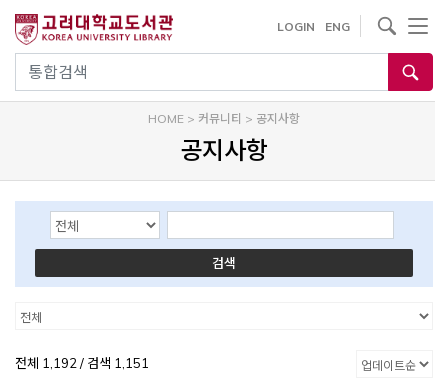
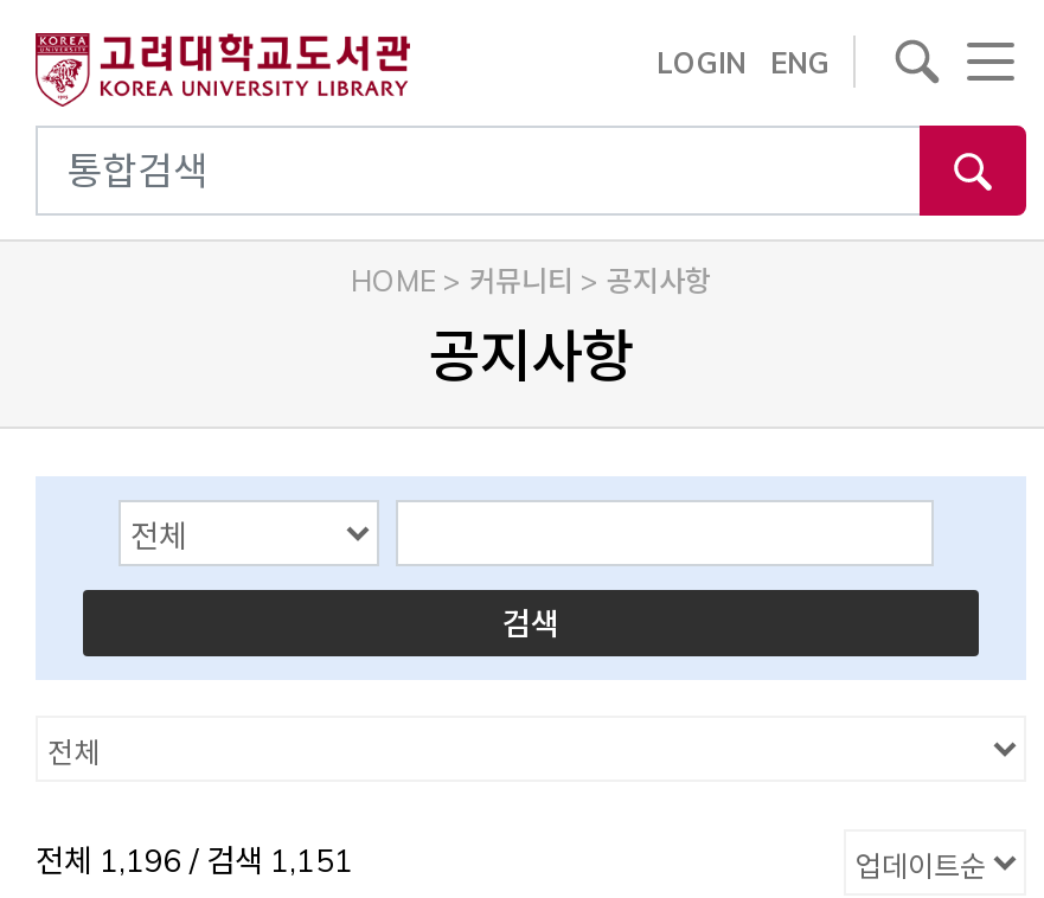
- 전체 1,192 / 검색 1,151
+ 전체 1,196 / 검색 1,151
